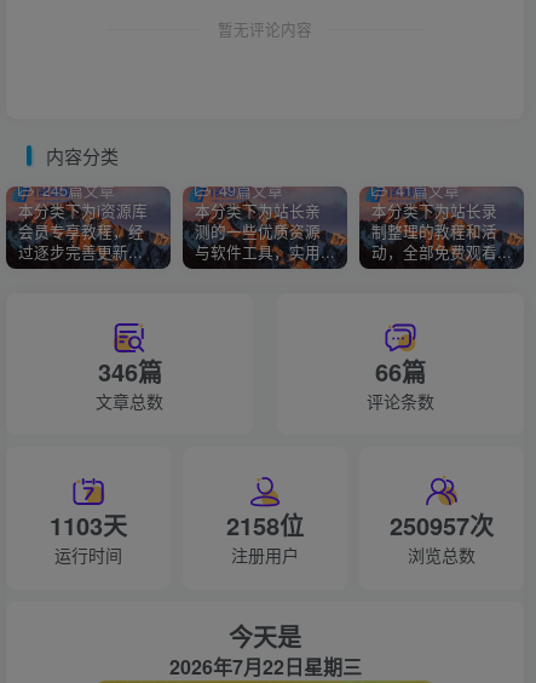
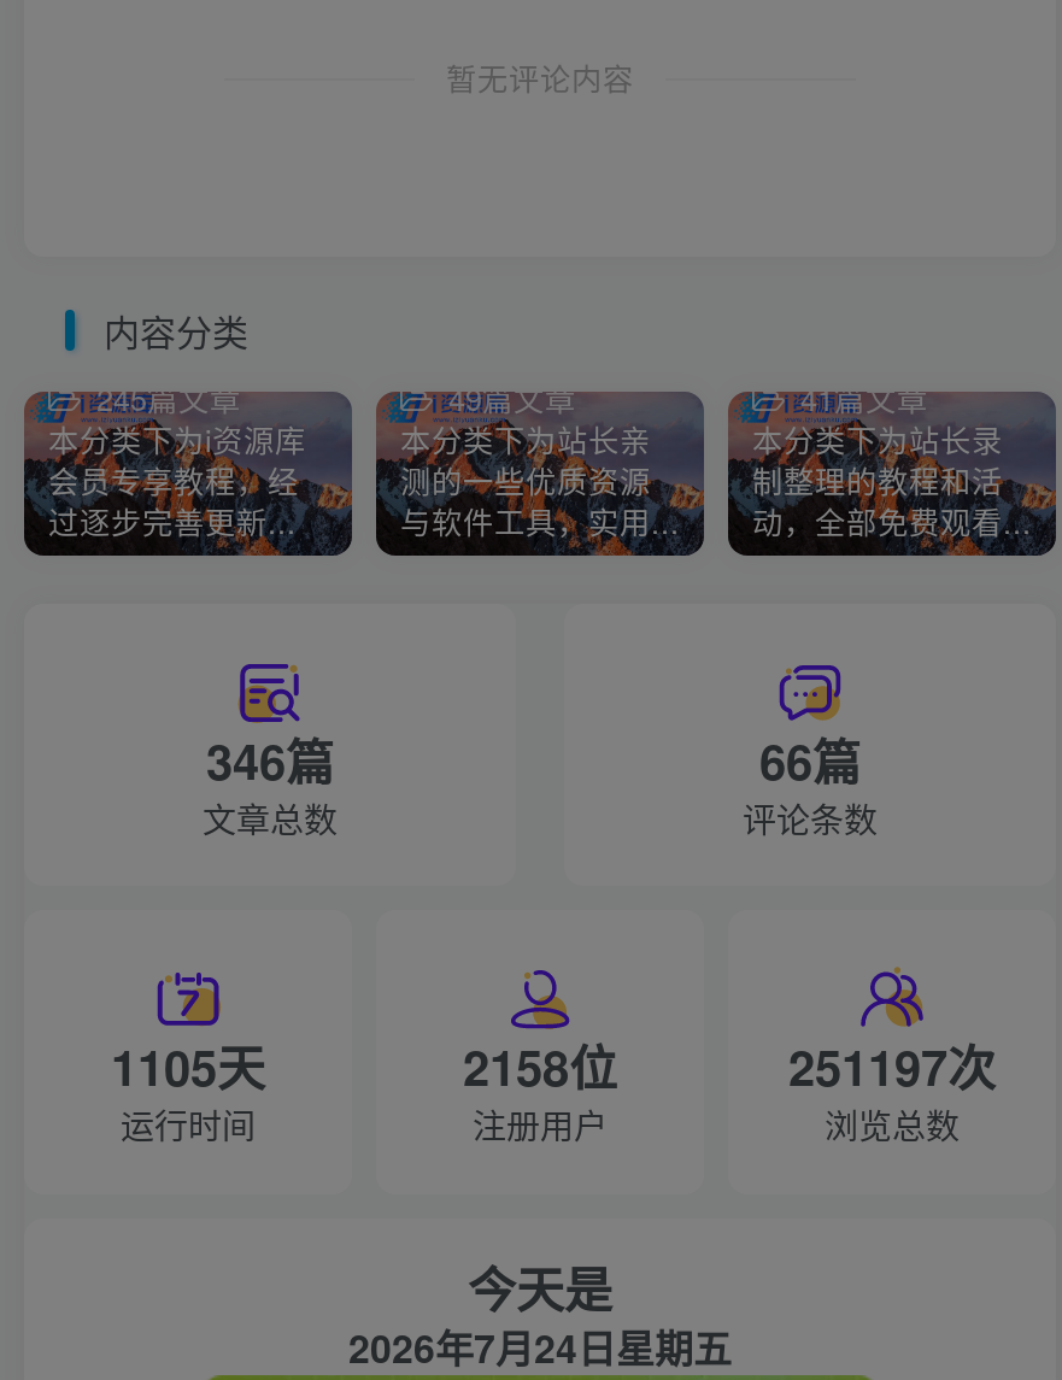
- 1103天
+ 1105天

- 250957次
+ 251197次

- 2026年7月22日星期三
+ 2026年7月24日星期五
